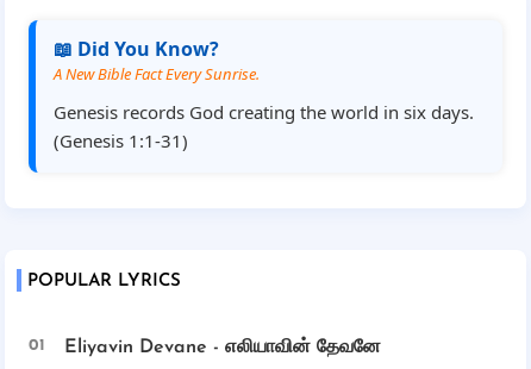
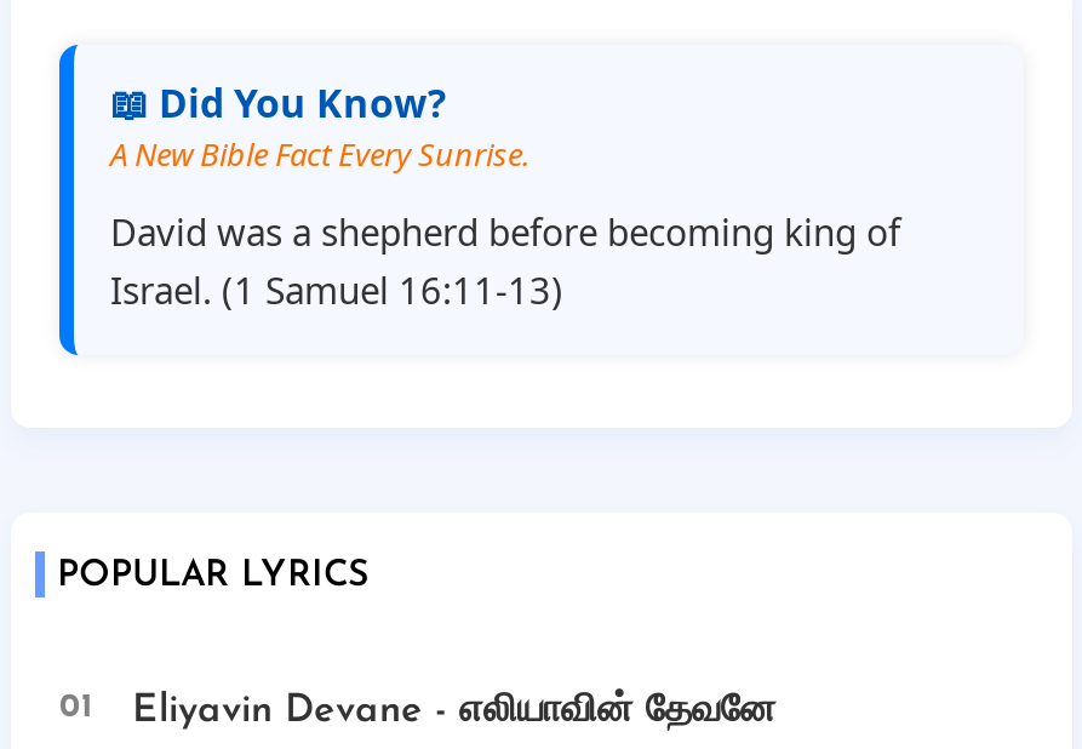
- Genesis records God creating the world in six days.
- (Genesis 1:1-31)
+ David was a shepherd before becoming king of
+ Israel. (1 Samuel 16:11-13)
